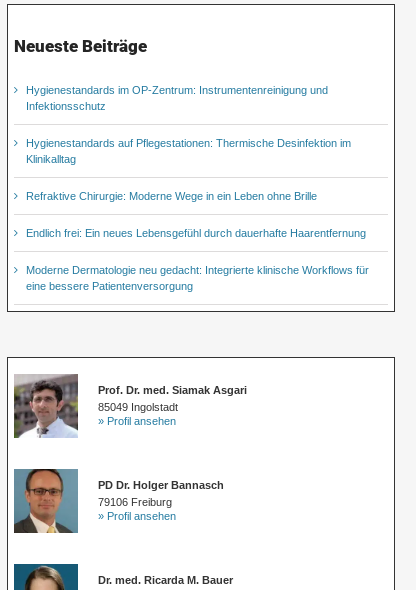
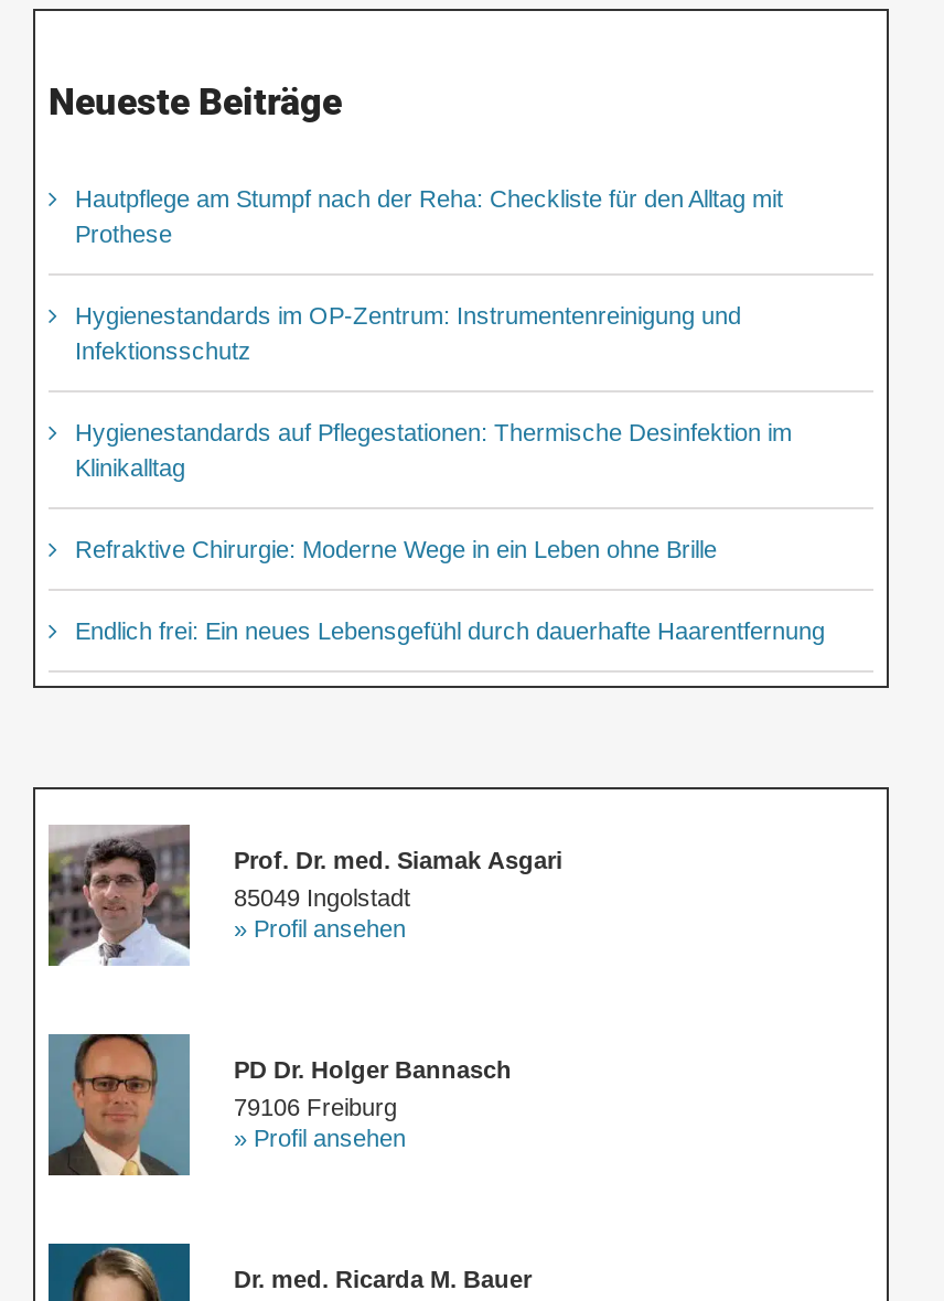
+ Hautpflege am Stumpf nach der Reha: Checkliste für den Alltag mit
+ Prothese

moved down: Hygienestandards im OP-Zentrum: Instrumentenreinigung und | Infektionsschutz | Hygienestandards auf Pflegestationen: Thermische Desinfektion im | Klinikalltag | Refraktive Chirurgie: Moderne Wege in ein Leben ohne Brille | Endlich frei: Ein neues Lebensgefühl durch dauerhafte Haarentfernung

- Moderne Dermatologie neu gedacht: Integrierte klinische Workflows für
- eine bessere Patientenversorgung
